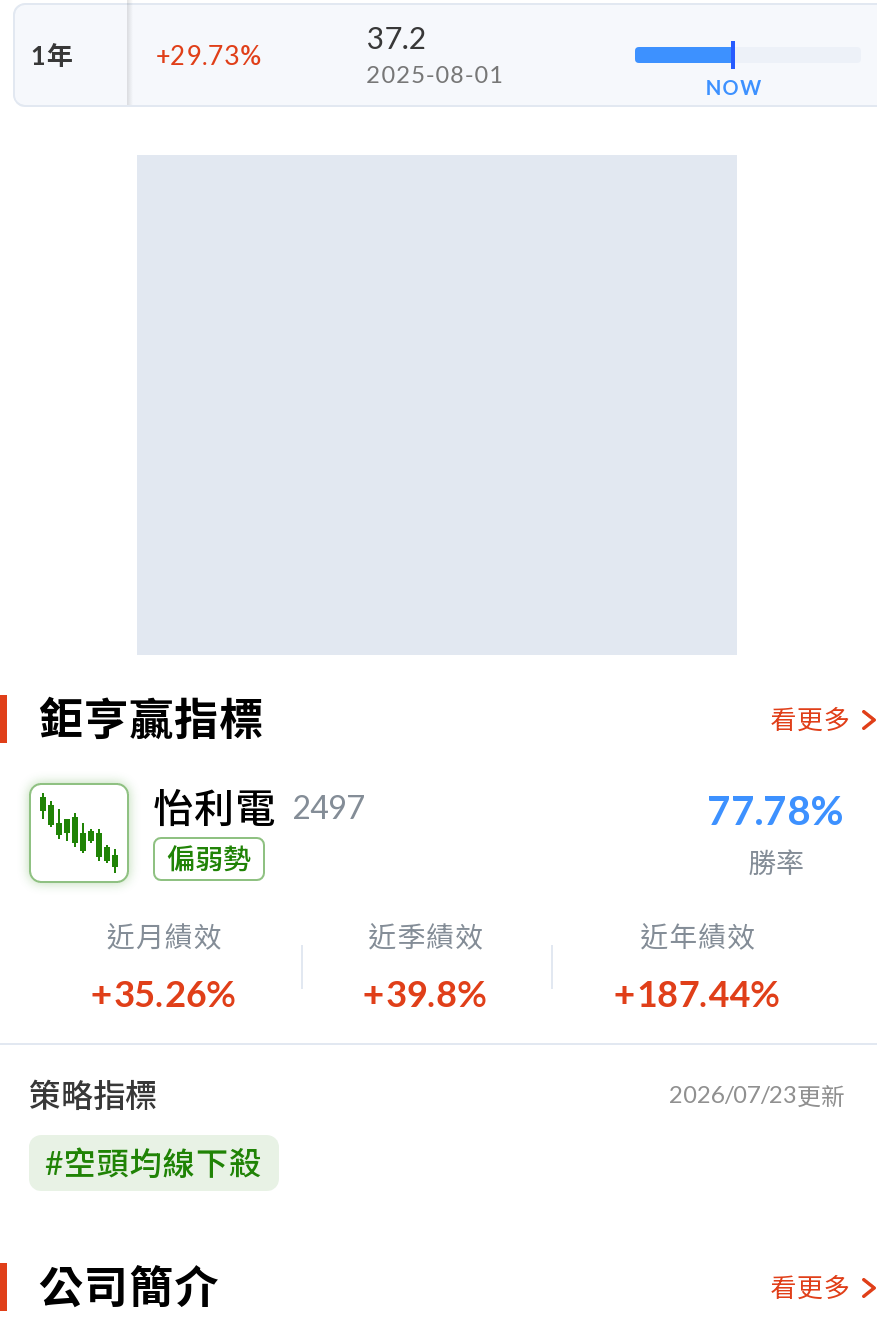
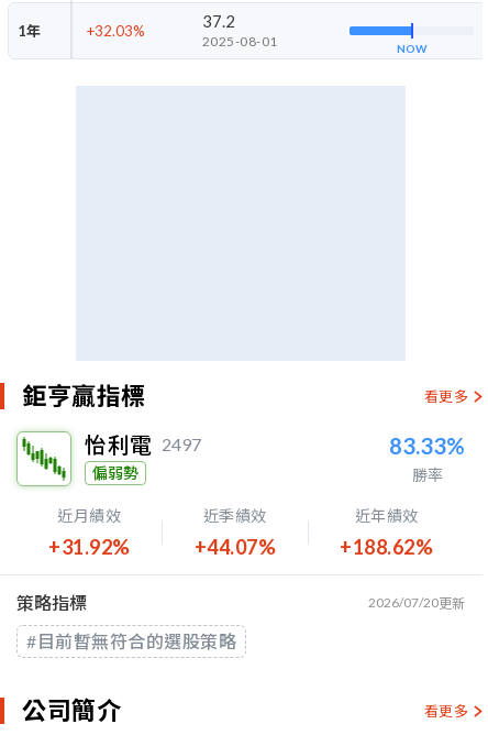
- +29.73%
+ +32.03%

- 77.78%
+ 83.33%

- +35.26%
+ +31.92%

- +39.8%
+ +44.07%

- +187.44%
+ +188.62%

- 2026/07/23更新
+ 2026/07/20更新

- #空頭均線下殺
+ #目前暫無符合的選股策略
